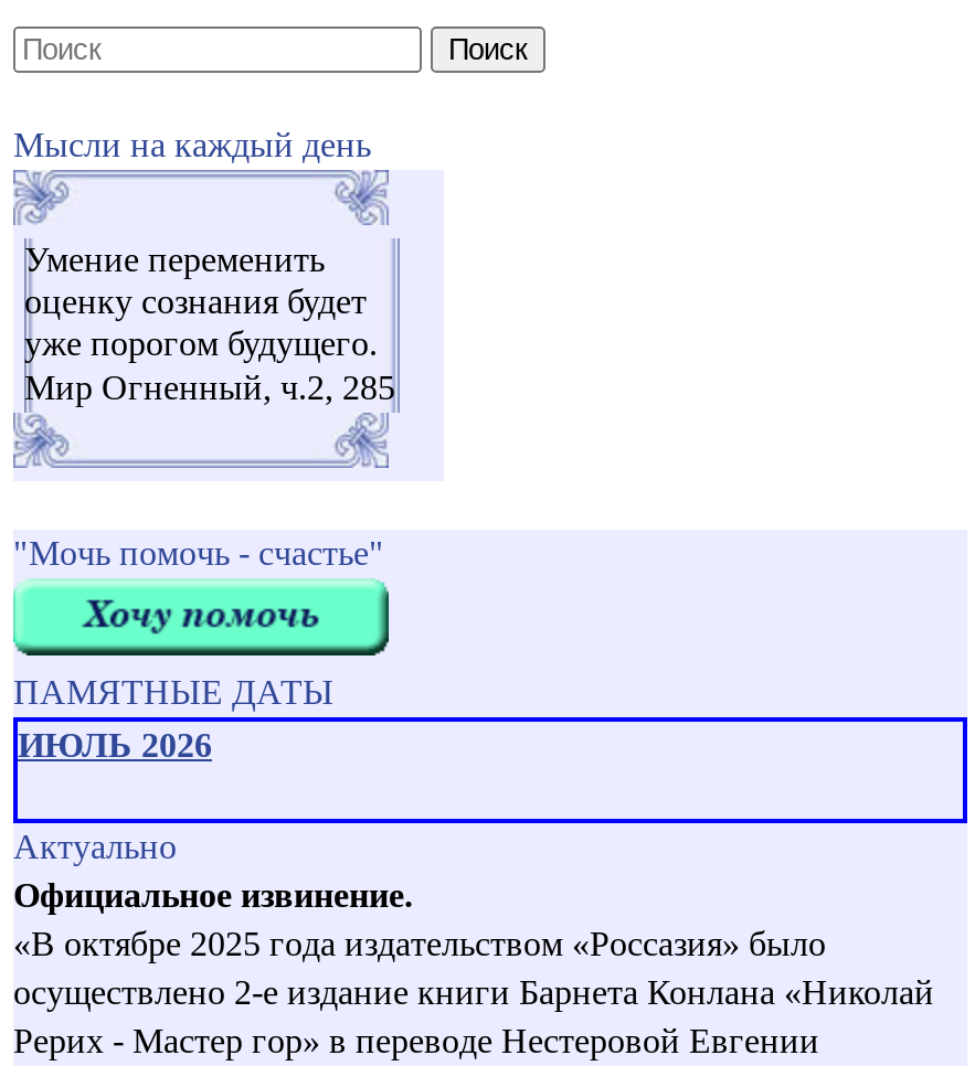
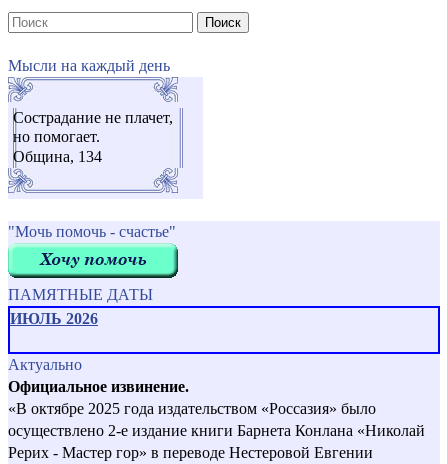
- Умение переменить
- оценку сознания будет
- уже порогом будущего.
- Мир Огненный, ч.2, 285
+ Сострадание не плачет,
+ но помогает.
+ Община, 134
